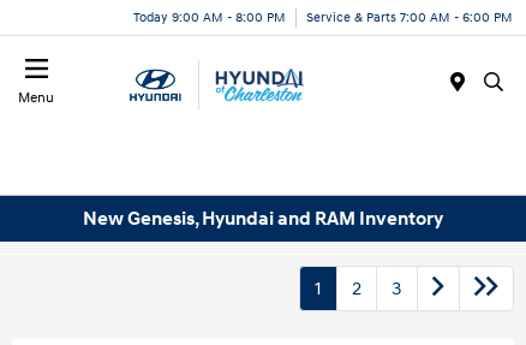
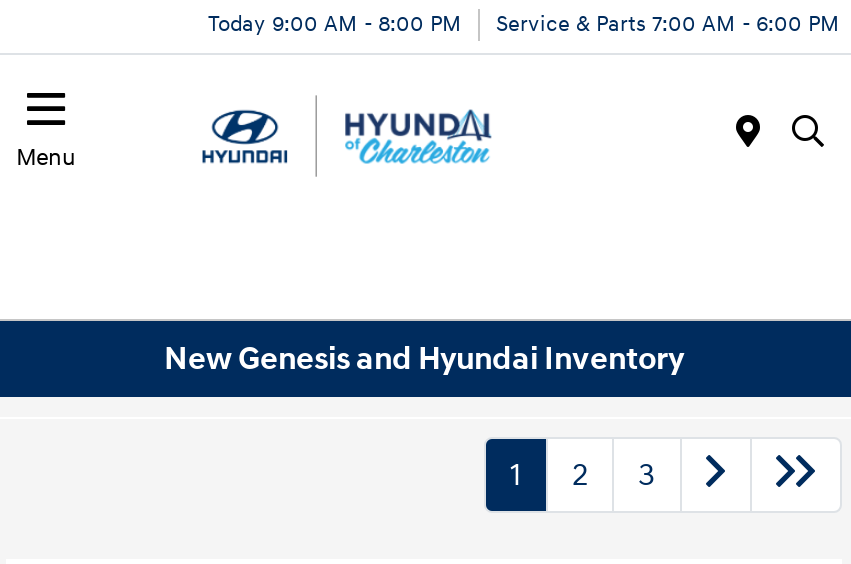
- New Genesis, Hyundai and RAM Inventory
+ New Genesis and Hyundai Inventory
